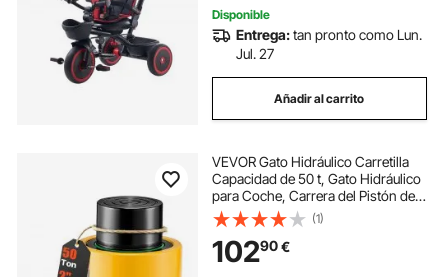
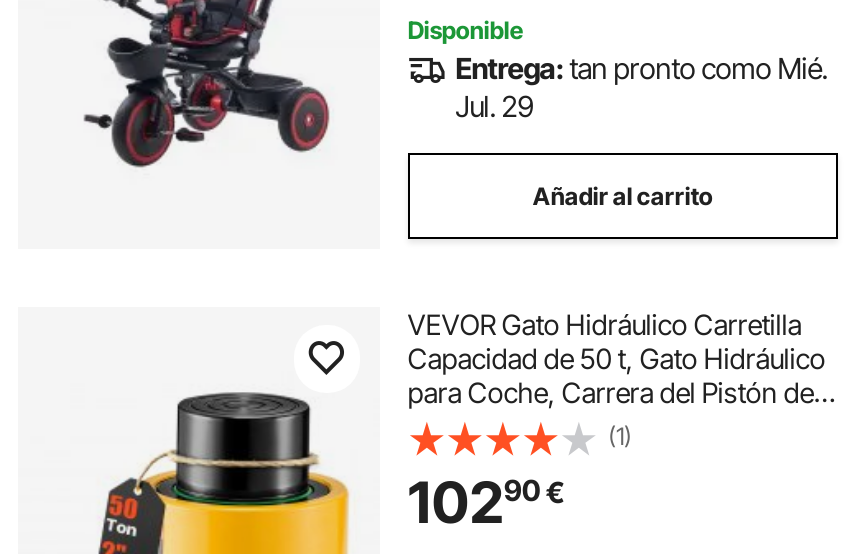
- Entrega: tan pronto como Lun.
+ Entrega: tan pronto como Mié.

- Jul. 27
+ Jul. 29
